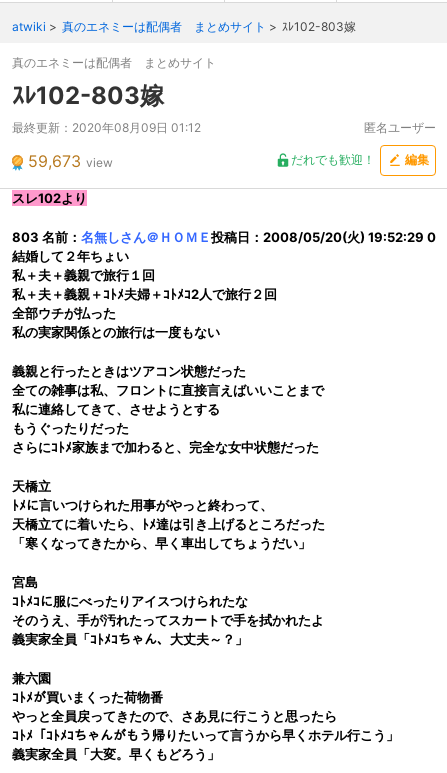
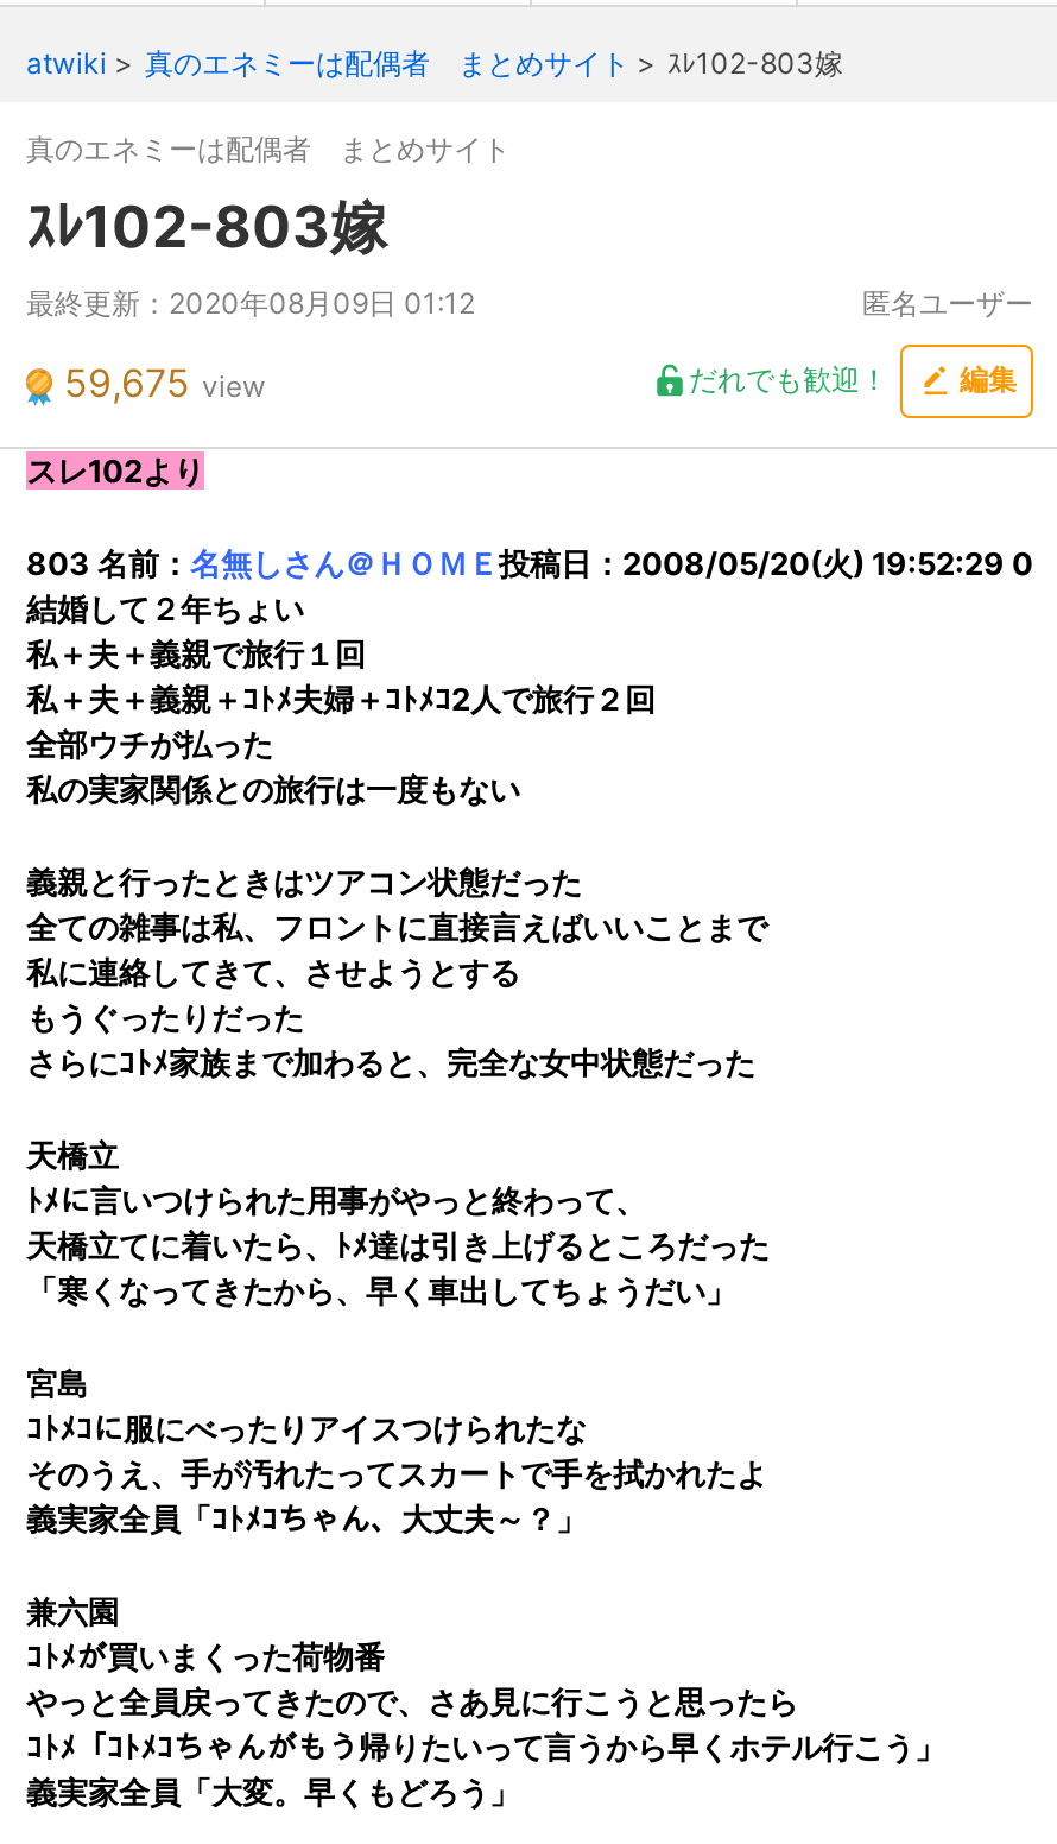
- 59,673 view
+ 59,675 view
